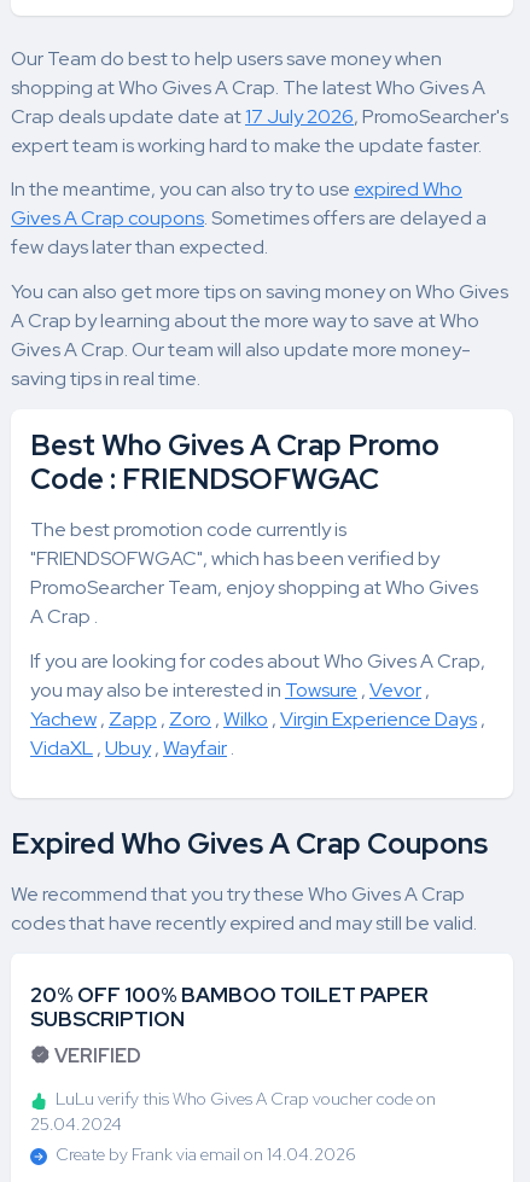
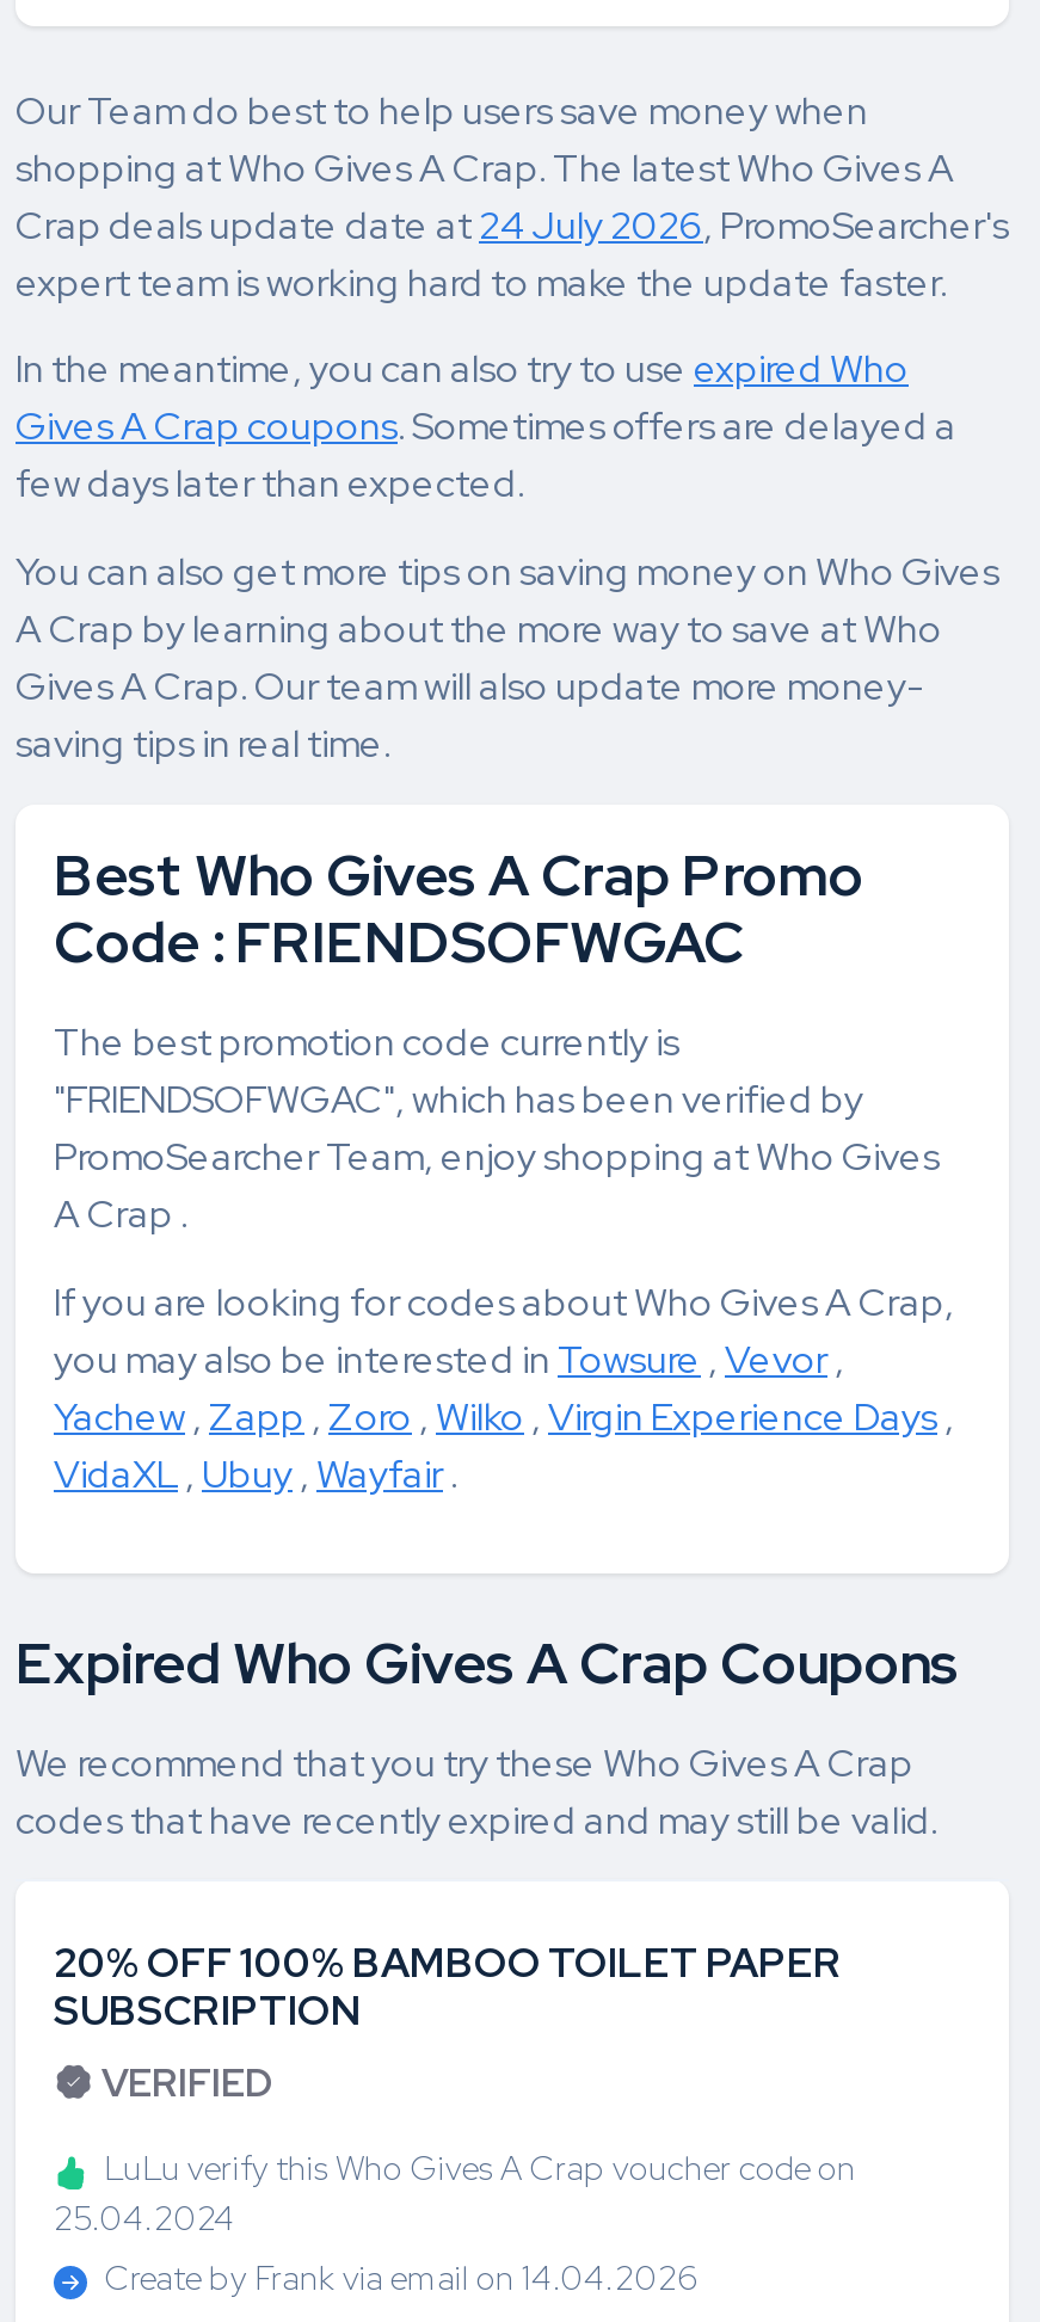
- Crap deals update date at 17 July 2026, PromoSearcher's
+ Crap deals update date at 24 July 2026, PromoSearcher's
